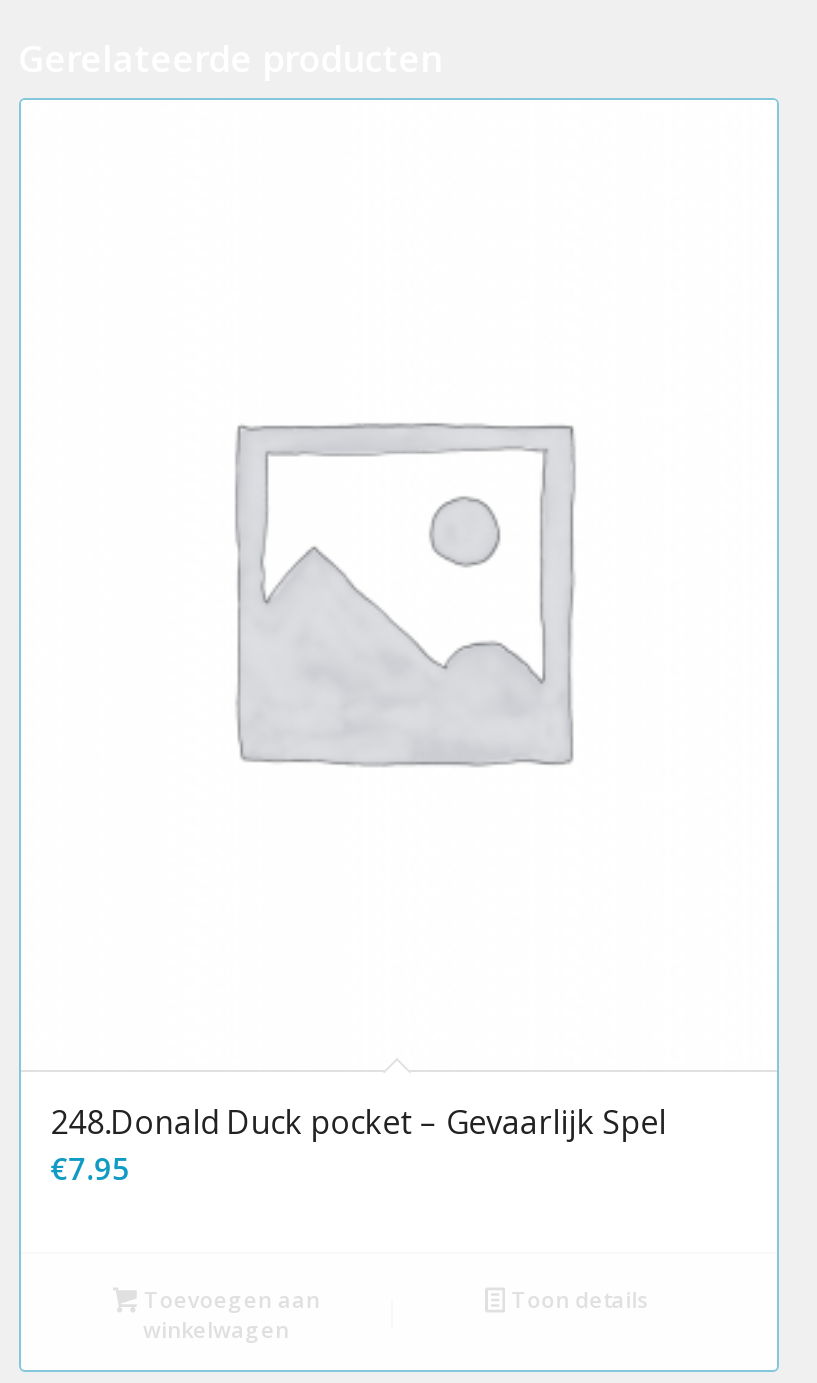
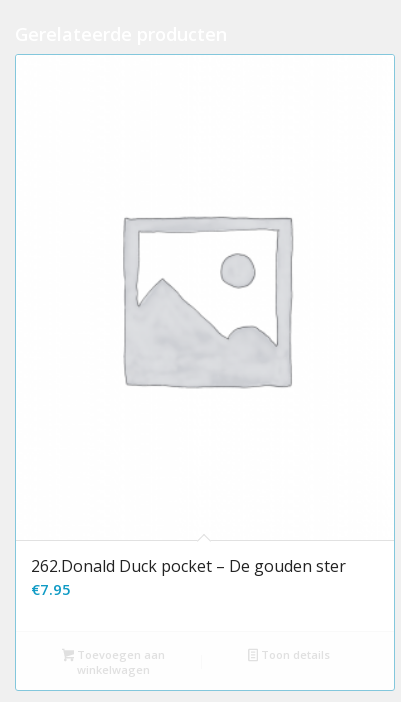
- 248.Donald Duck pocket – Gevaarlijk Spel
+ 262.Donald Duck pocket – De gouden ster
